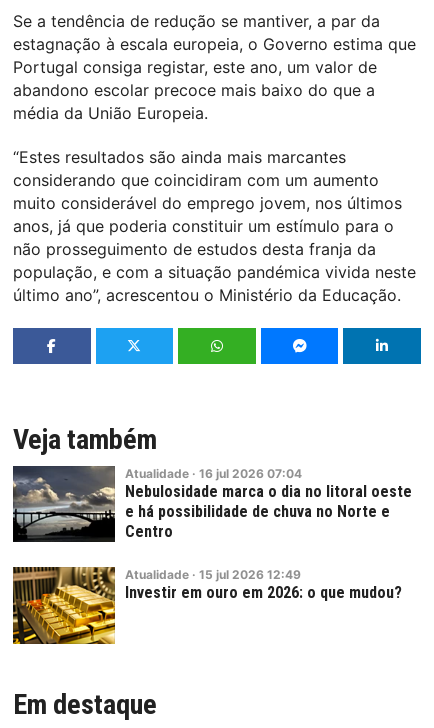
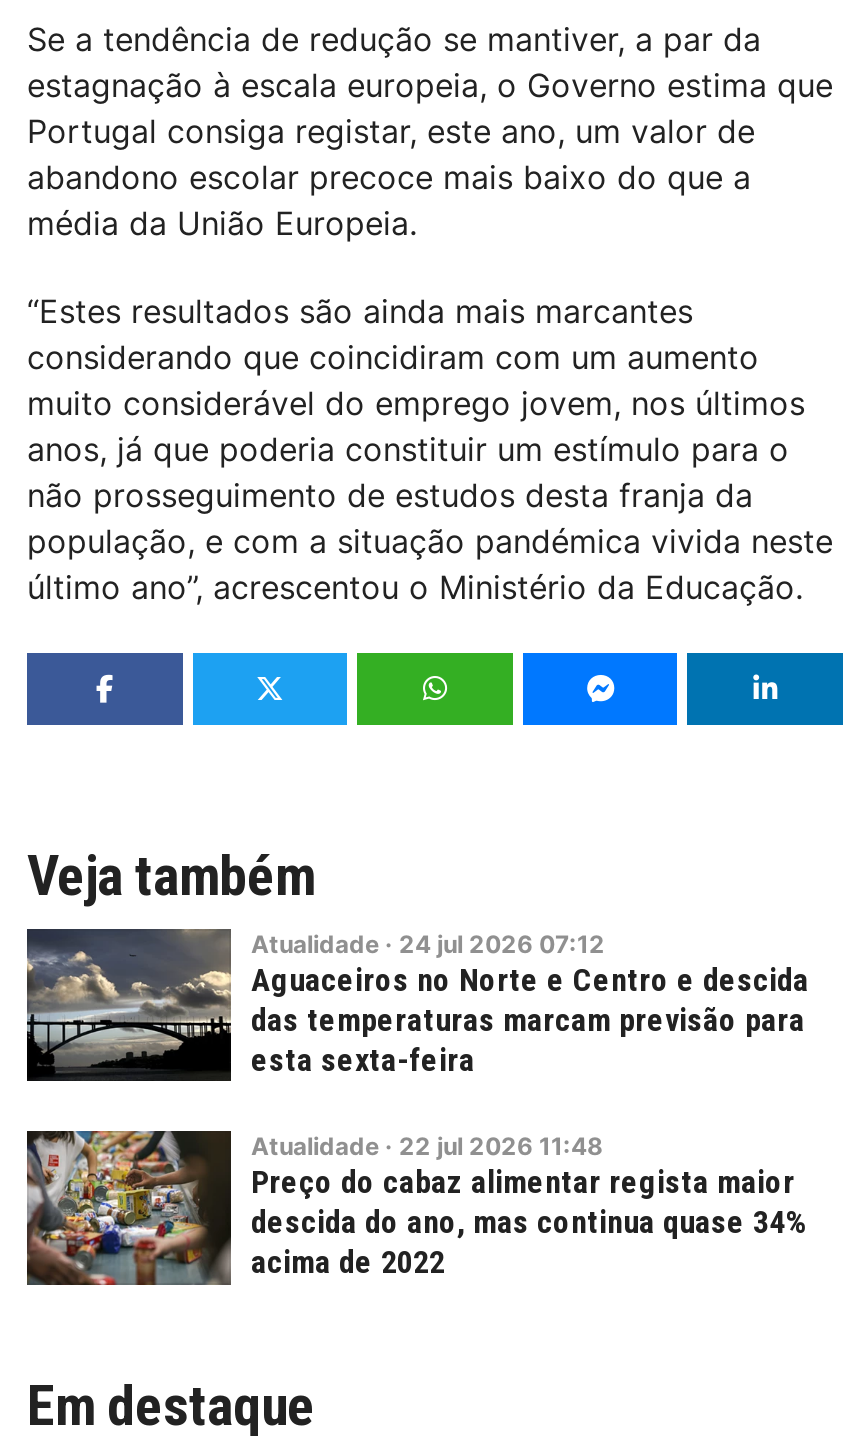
- Atualidade · 16 jul 2026 07:04
- Nebulosidade marca o dia no litoral oeste
- e há possibilidade de chuva no Norte e
- Centro
+ Atualidade · 24 jul 2026 07:12
+ Aguaceiros no Norte e Centro e descida
+ das temperaturas marcam previsão para
+ esta sexta-feira

- [image]
- Atualidade · 15 jul 2026 12:49
- Investir em ouro em 2026: o que mudou?
+ [image]
+ Atualidade · 22 jul 2026 11:48
+ Preço do cabaz alimentar regista maior
+ descida do ano, mas continua quase 34%
+ acima de 2022
